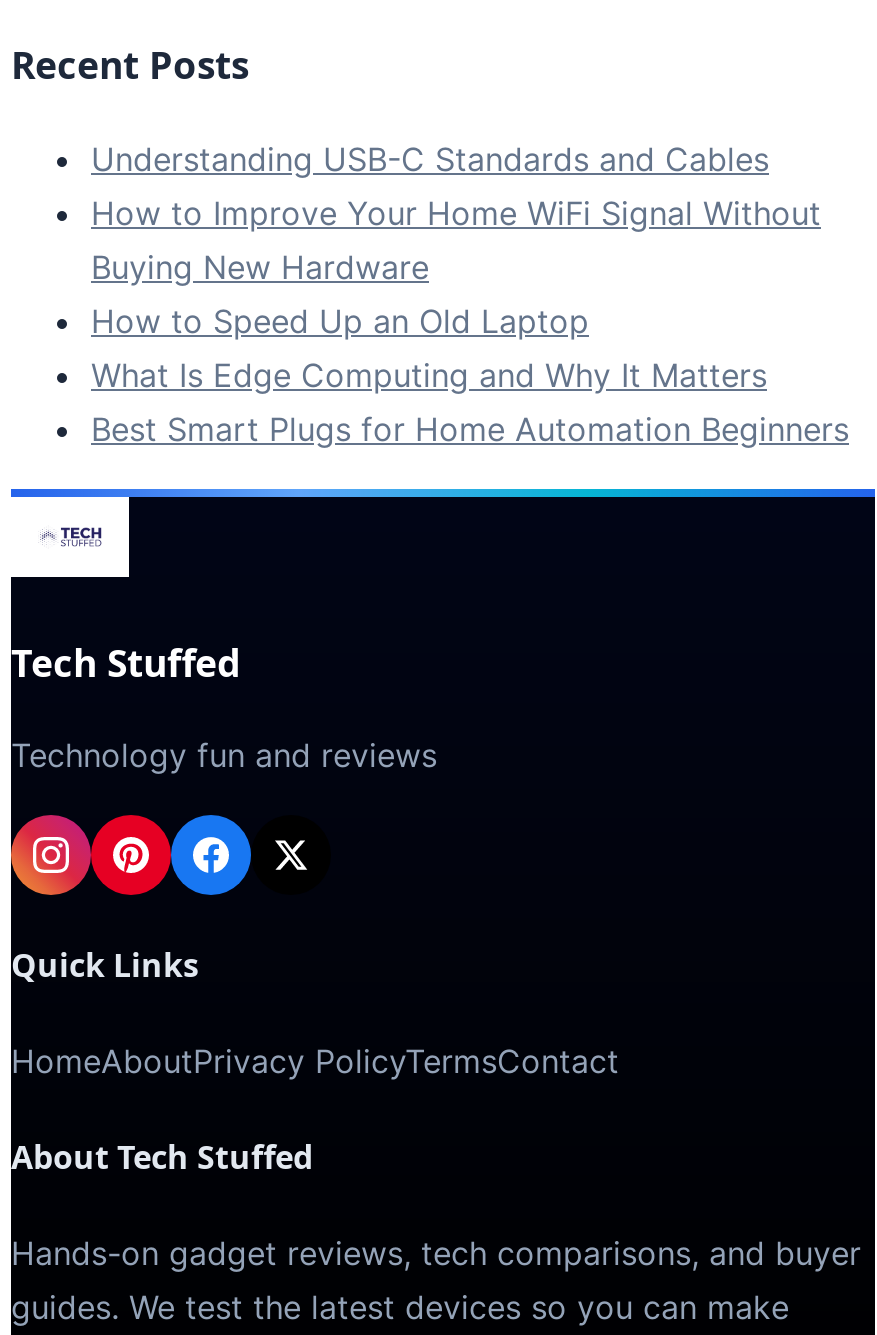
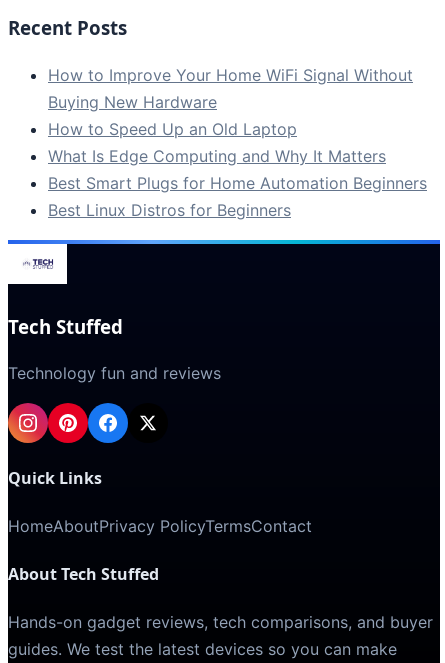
- Understanding USB-C Standards and Cables

moved up: How to Improve Your Home WiFi Signal Without | Buying New Hardware | How to Speed Up an Old Laptop | What Is Edge Computing and Why It Matters | Best Smart Plugs for Home Automation Beginners

+ Best Linux Distros for Beginners
